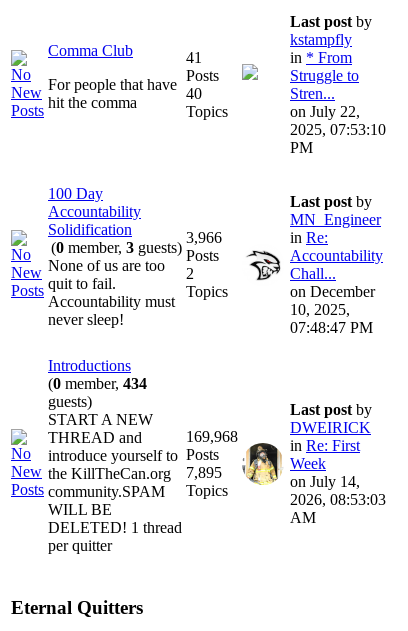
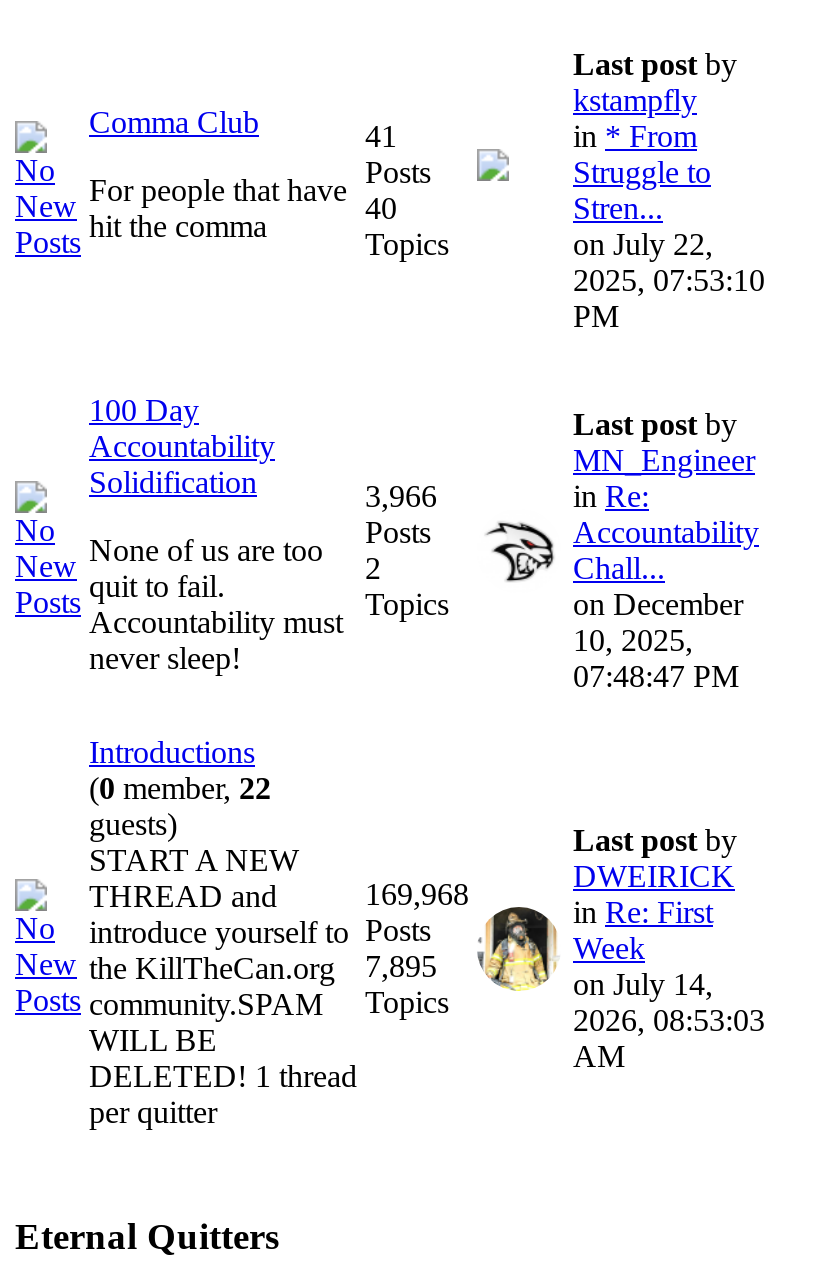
- (0 member, 3 guests)

- (0 member, 434
+ (0 member, 22
